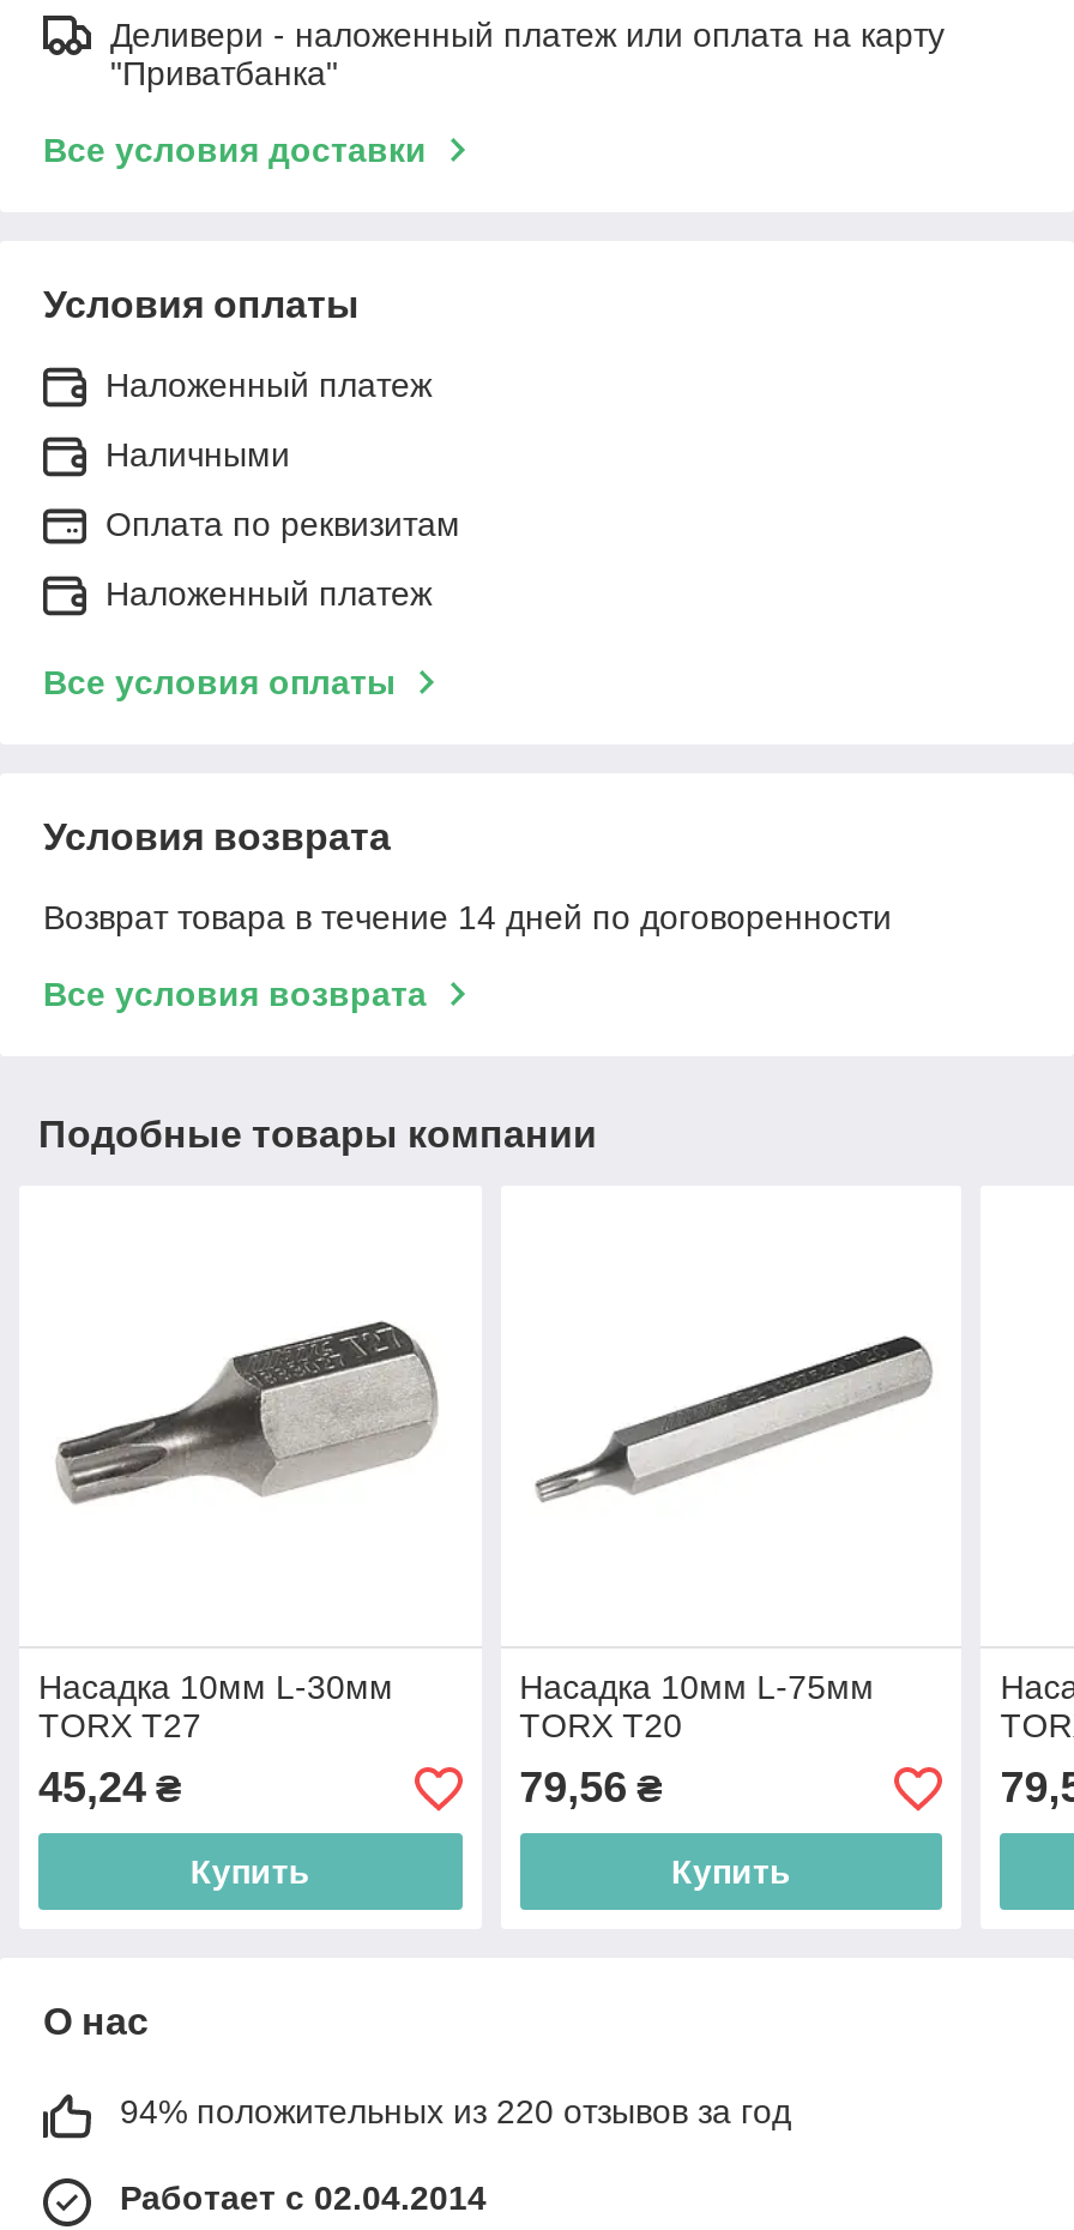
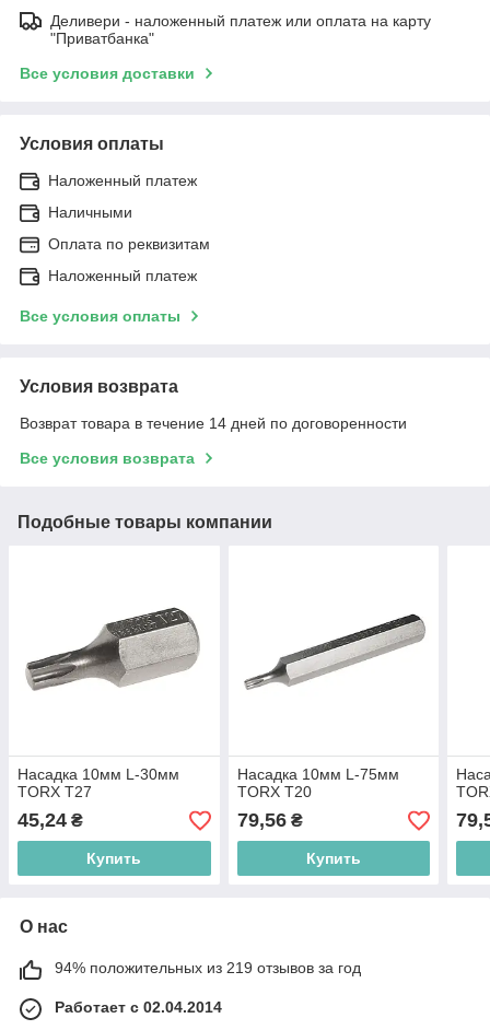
- 94% положительных из 220 отзывов за год
+ 94% положительных из 219 отзывов за год
